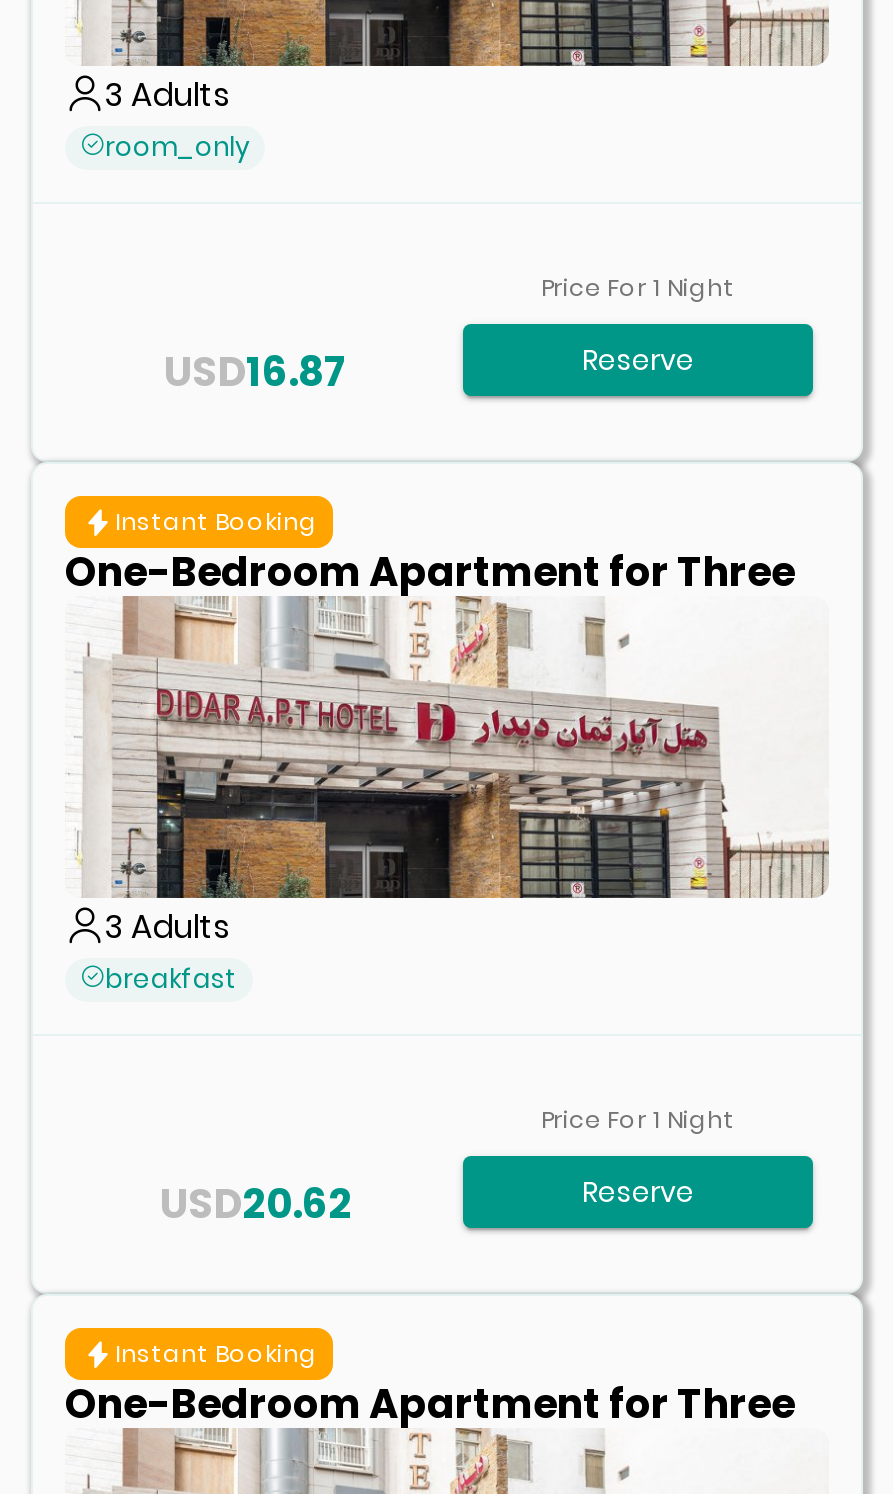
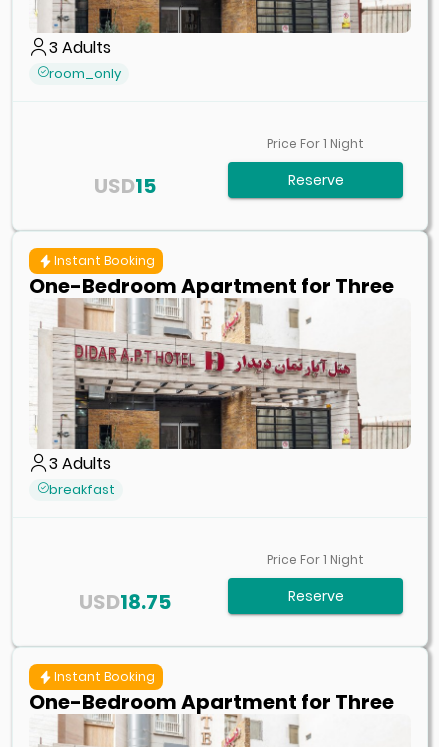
- USD 16.87
+ USD 15

- USD 20.62
+ USD 18.75
